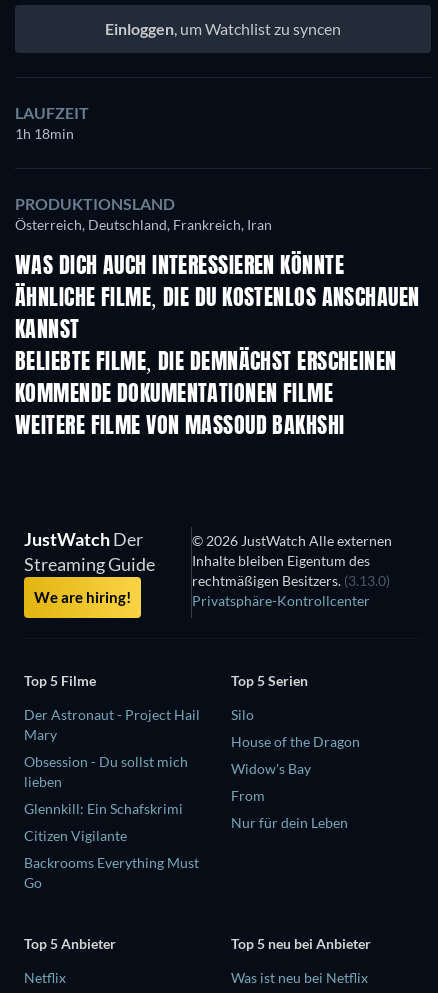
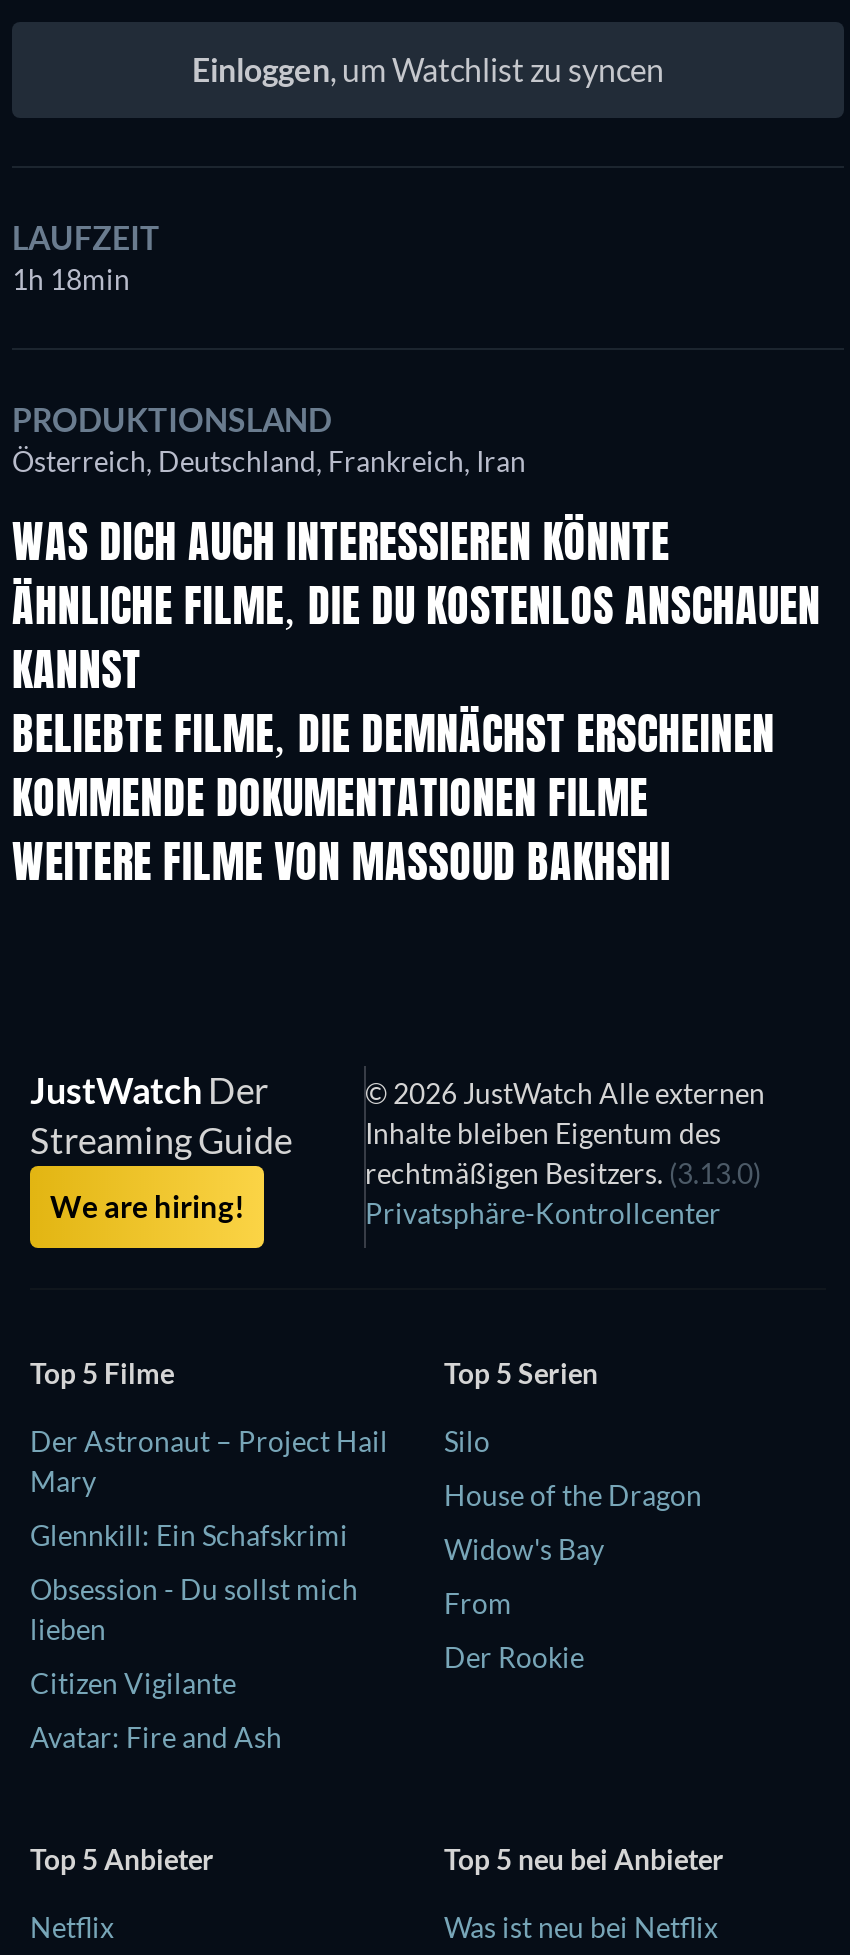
- Der Astronaut - Project Hail
+ Der Astronaut – Project Hail

moved down: Obsession - Du sollst mich | lieben

moved up: Glennkill: Ein Schafskrimi

- Nur für dein Leben
+ Der Rookie

- Backrooms Everything Must
- Go
+ Avatar: Fire and Ash
